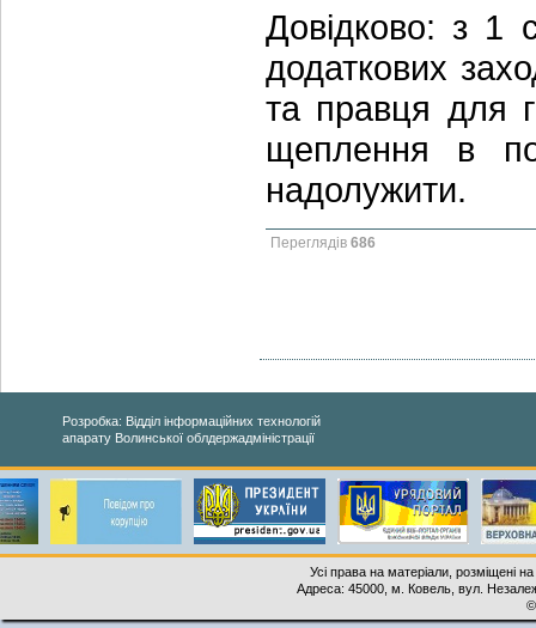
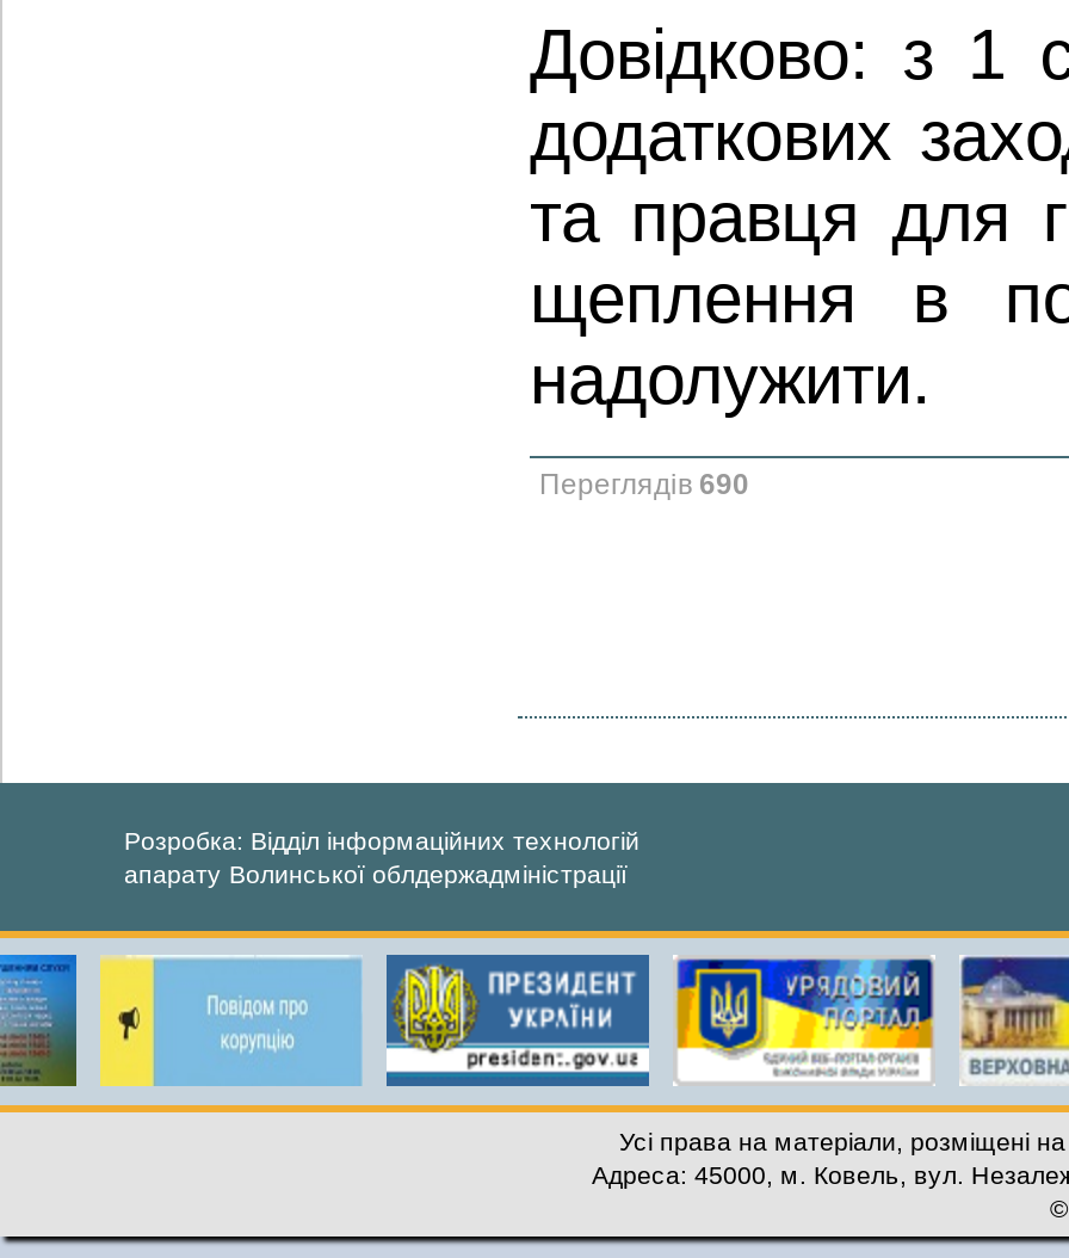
- Переглядів 686
+ Переглядів 690
